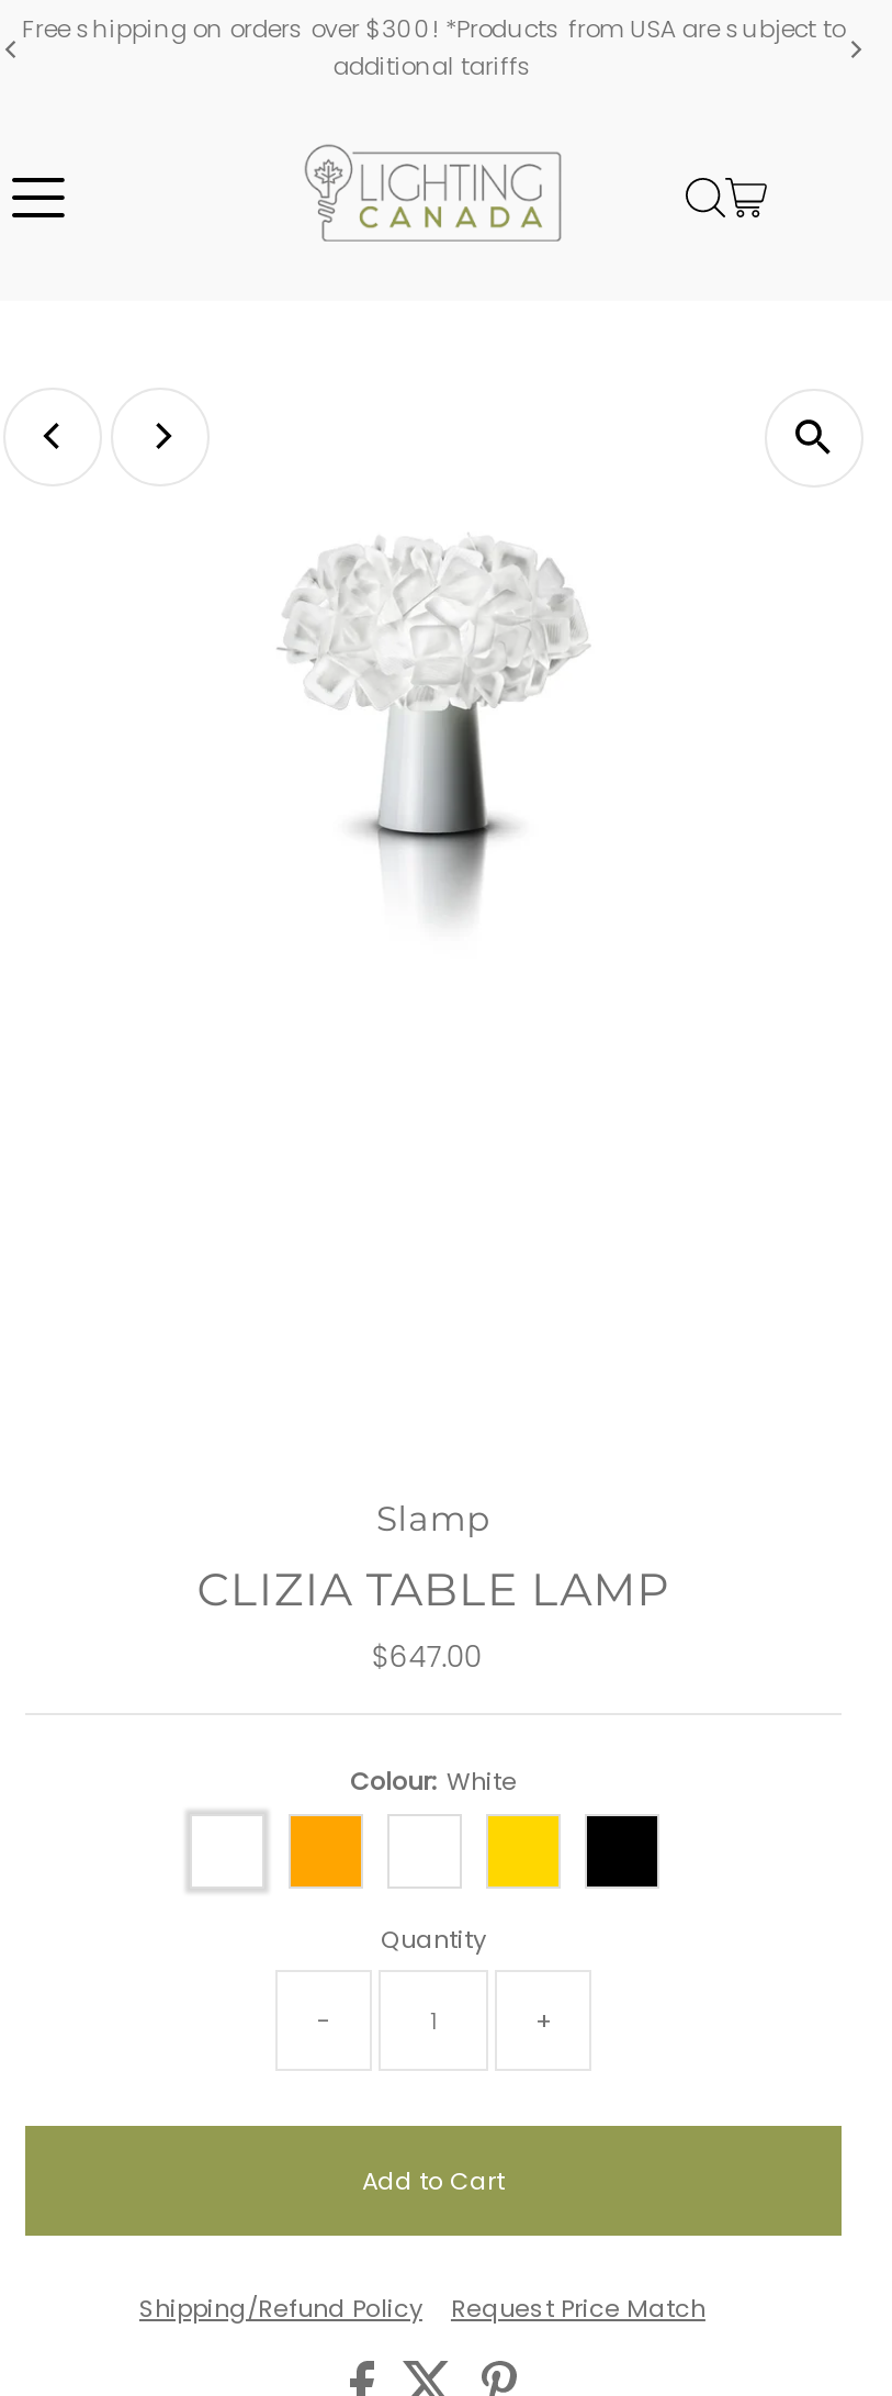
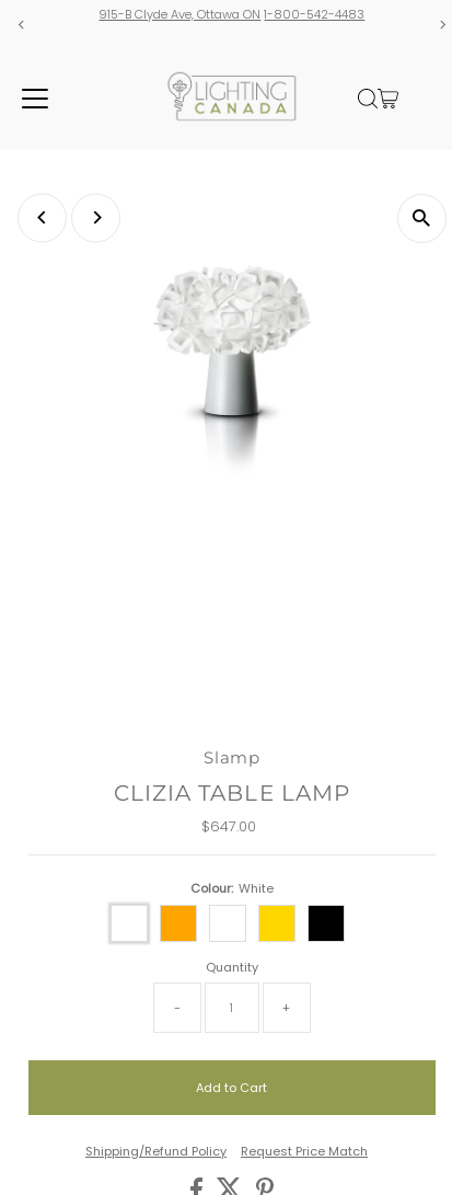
- Free shipping on orders over $300! *Products from USA are subject to
- additional tariffs
+ 915-B Clyde Ave, Ottawa ON 1-800-542-4483
